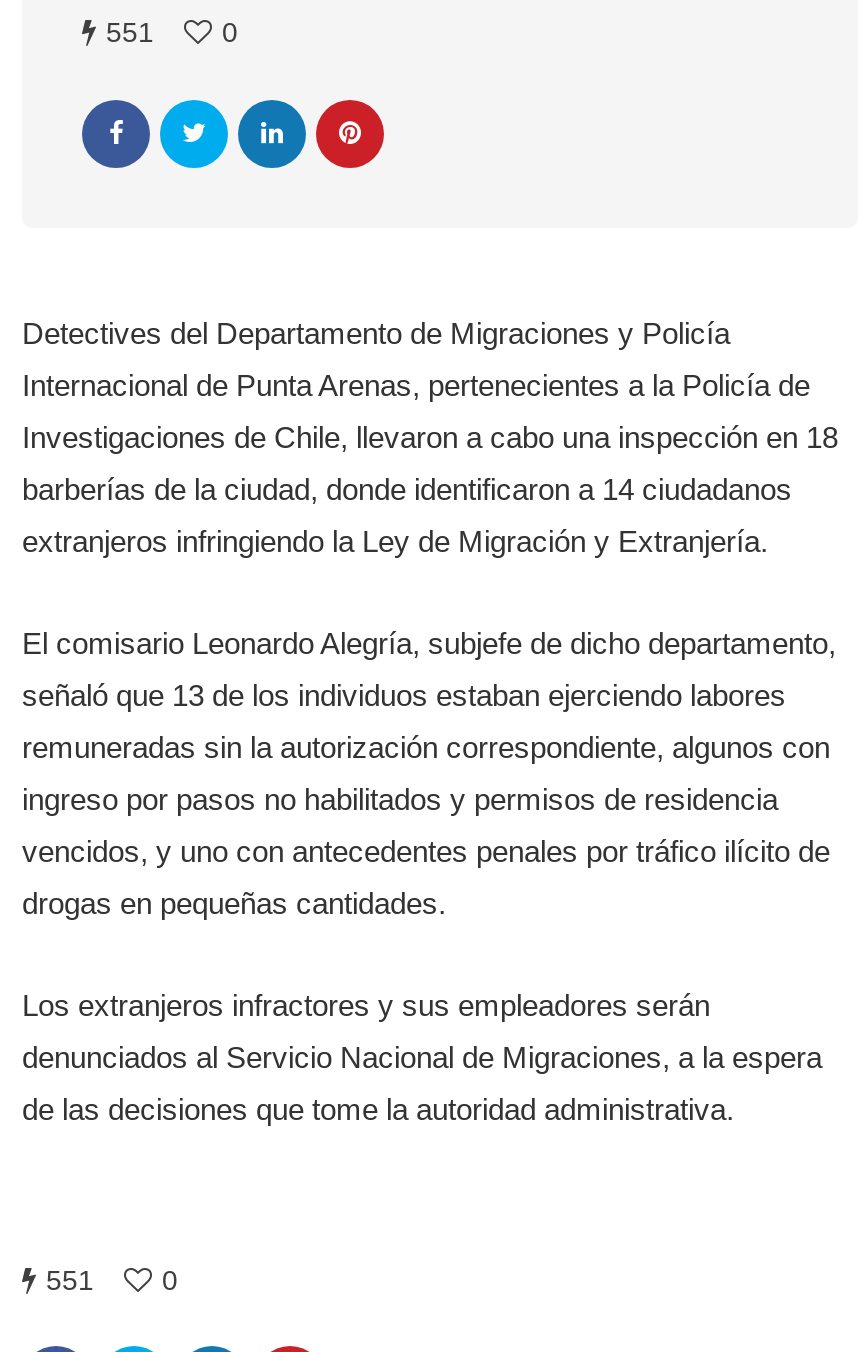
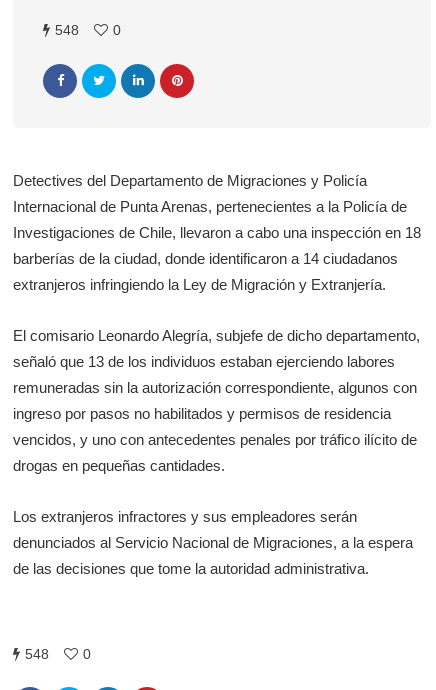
- 551
+ 548

- 551
+ 548
